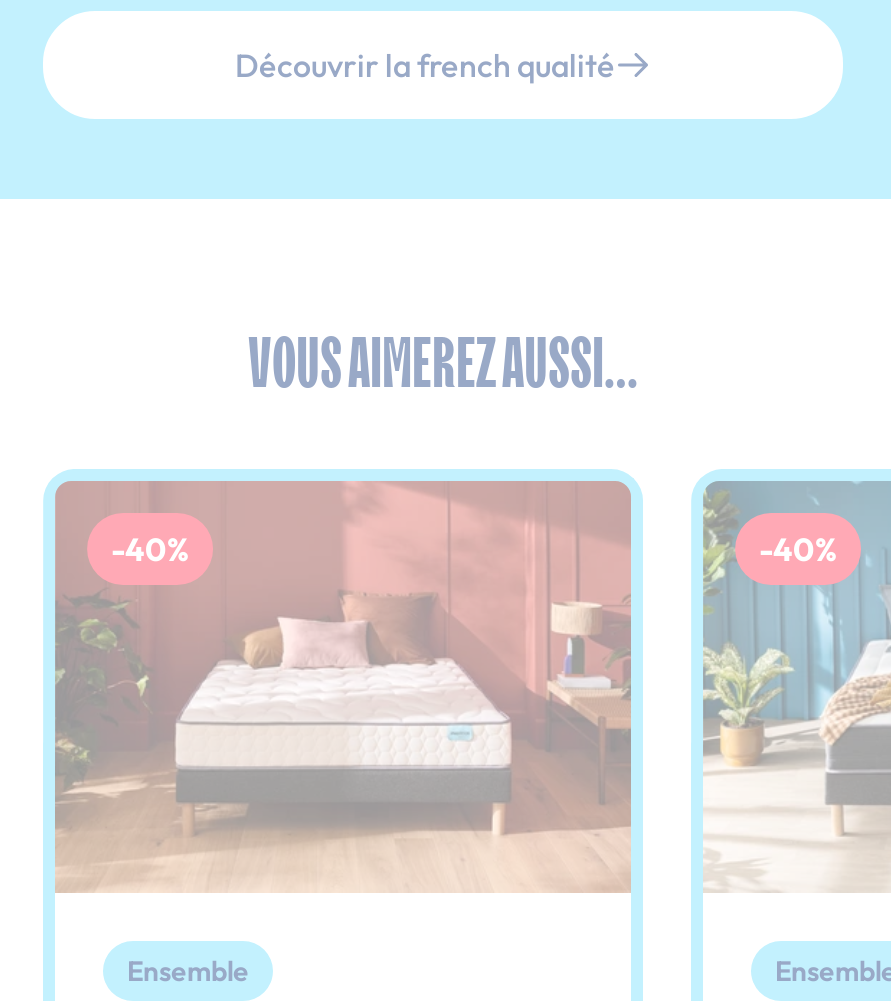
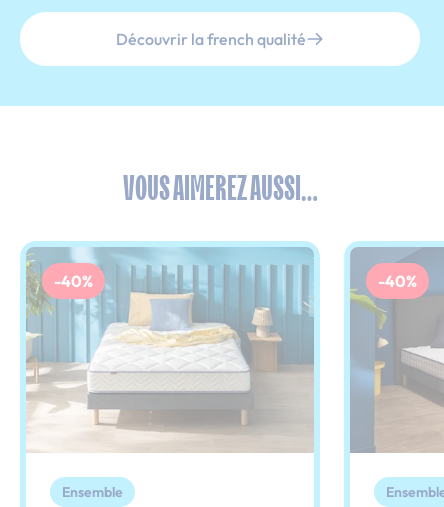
- [image]
+ [image]

- [image]
+ [image]
